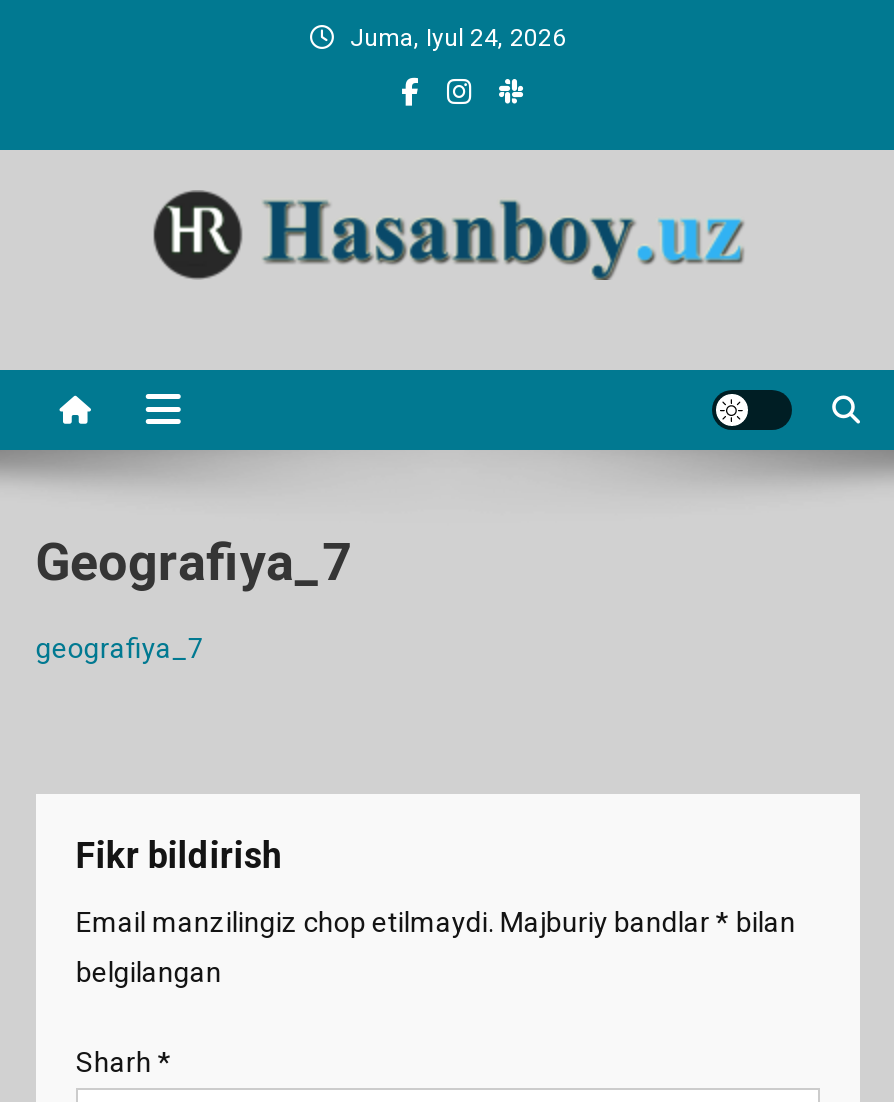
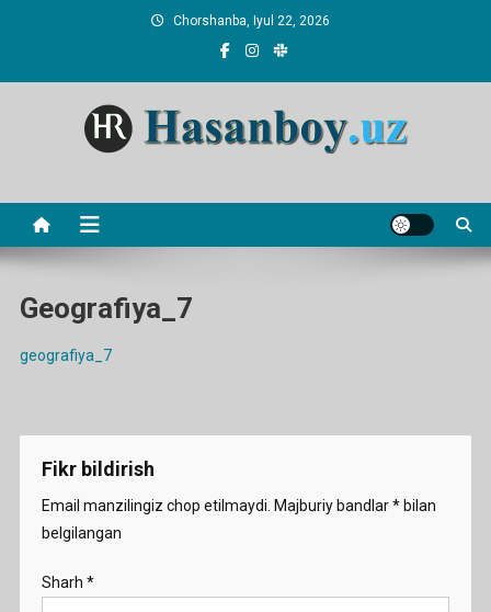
- Juma, Iyul 24, 2026
+ Chorshanba, Iyul 22, 2026
